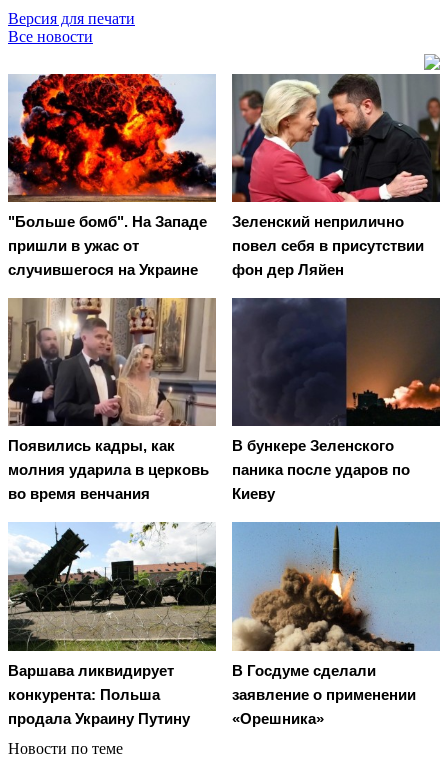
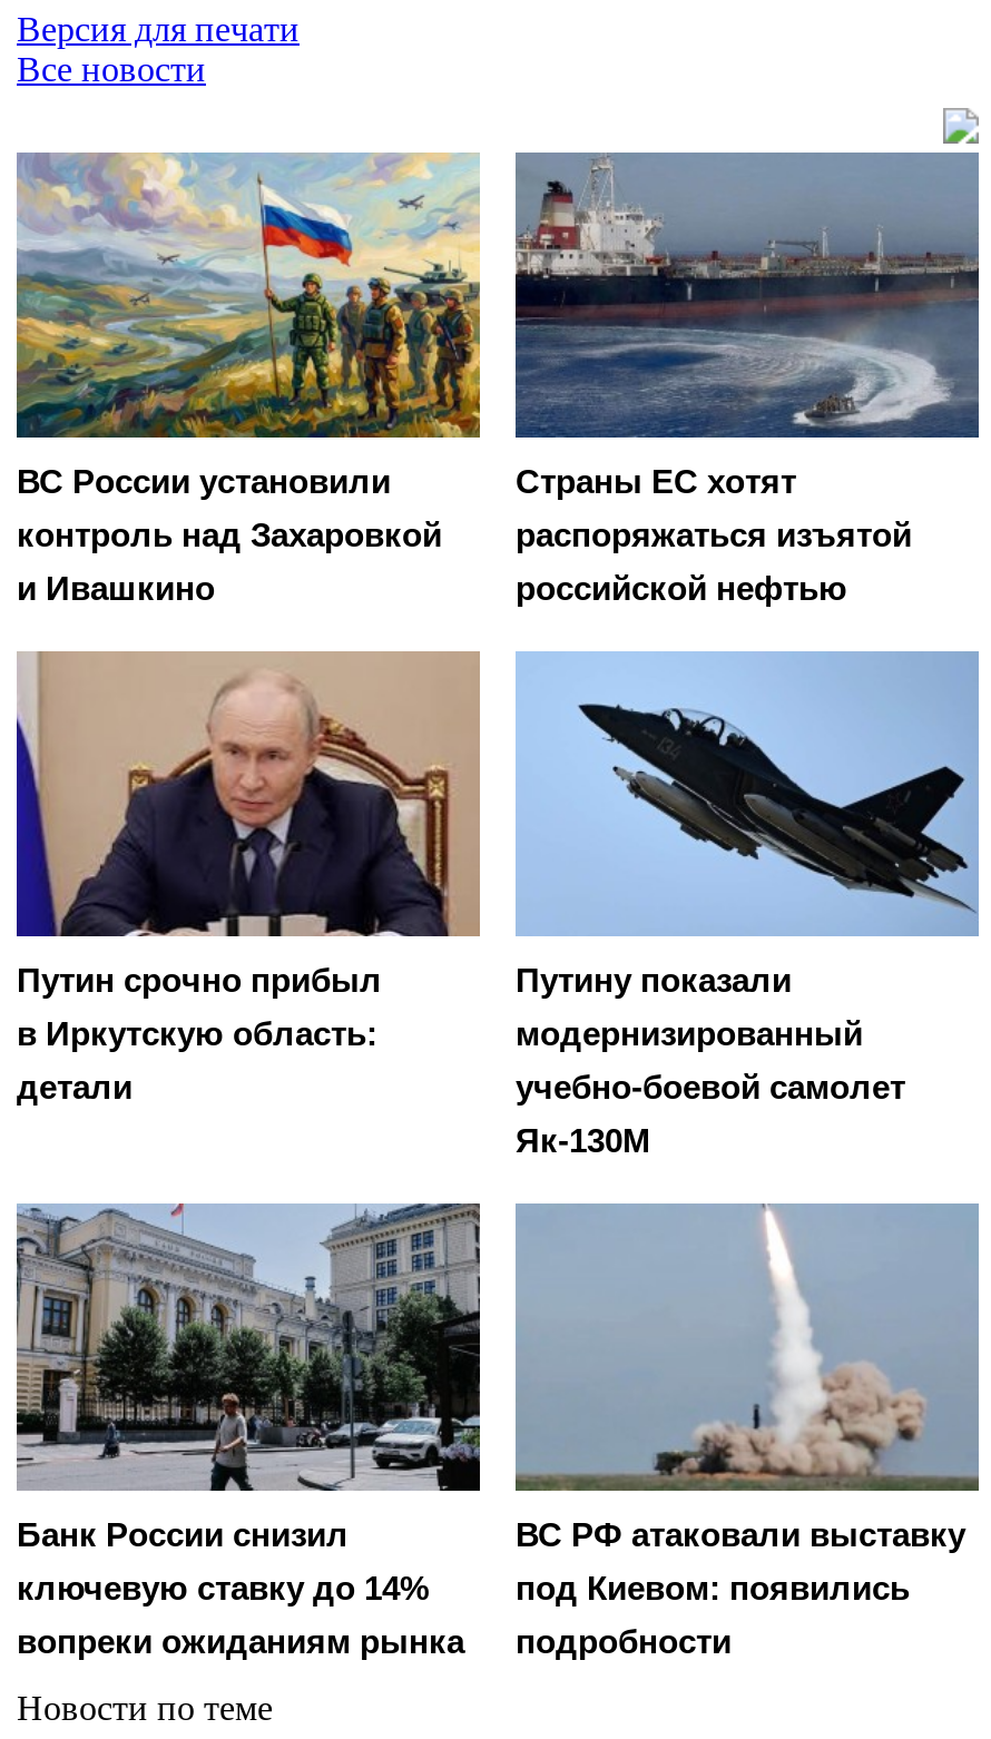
- [image]
- "Больше бомб". На Западе
- пришли в ужас от
- случившегося на Украине
+ [image]
+ ВС России установили
+ контроль над Захаровкой
+ и Ивашкино

- [image]
- Зеленский неприлично
- повел cебя в присутствии
- фон дер Ляйен
+ [image]
+ Страны ЕС хотят
+ распоряжаться изъятой
+ российской нефтью

- [image]
- Появились кадры, как
- молния ударила в церковь
- во время венчания
+ [image]
+ Путин срочно прибыл
+ в Иркутскую область:
+ детали

- [image]
- В бункере Зеленского
- паника после ударов по
- Киеву
+ [image]
+ Путину показали
+ модернизированный
+ учебно-боевой самолет
+ Як-130М

- [image]
- Варшава ликвидирует
- конкурента: Польша
- продала Украину Путину
+ [image]
+ Банк России снизил
+ ключевую ставку до 14%
+ вопреки ожиданиям рынка

- [image]
- В Госдуме сделали
- заявление о применении
- «Орешника»
+ [image]
+ ВС РФ атаковали выставку
+ под Киевом: появились
+ подробности
